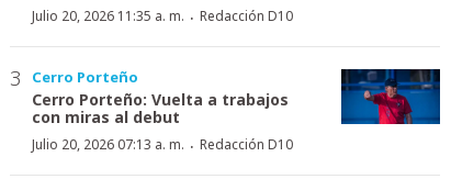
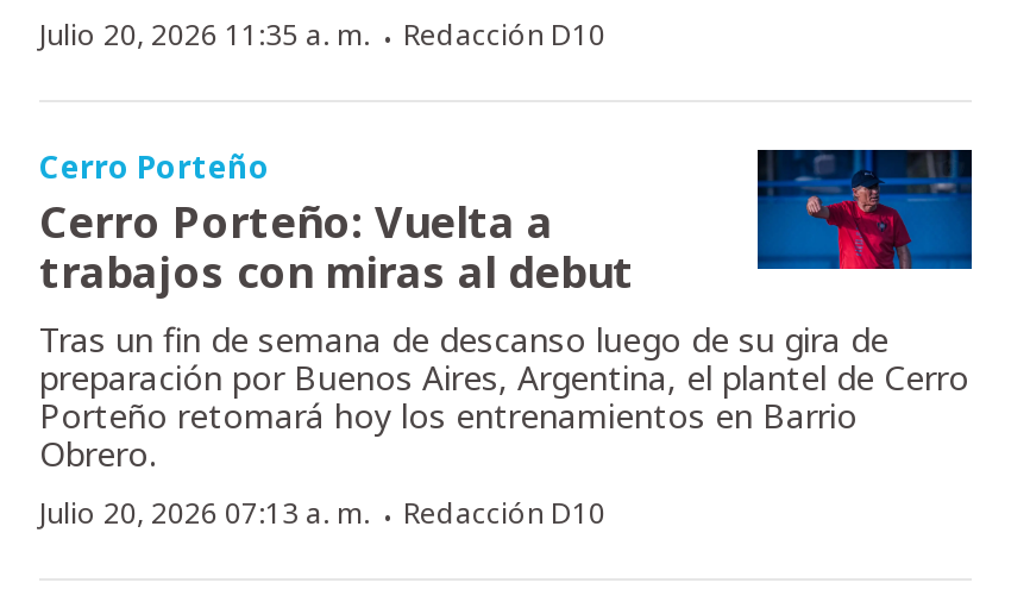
- Cerro Porteño: Vuelta a trabajos
- con miras al debut
+ Cerro Porteño: Vuelta a
+ trabajos con miras al debut
+ Tras un fin de semana de descanso luego de su gira de
+ preparación por Buenos Aires, Argentina, el plantel de Cerro
+ Porteño retomará hoy los entrenamientos en Barrio
+ Obrero.
